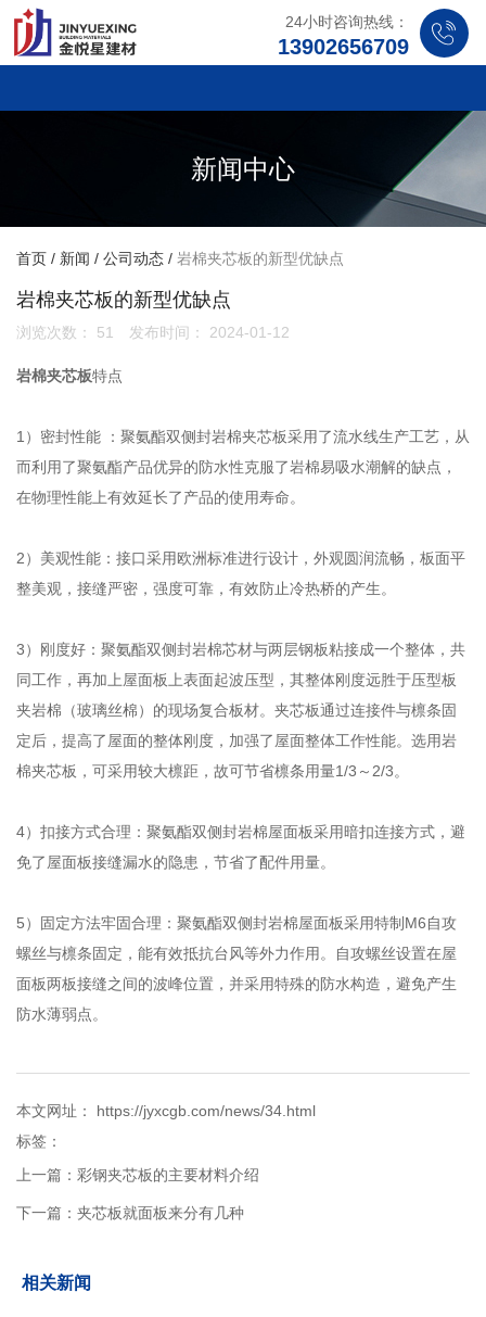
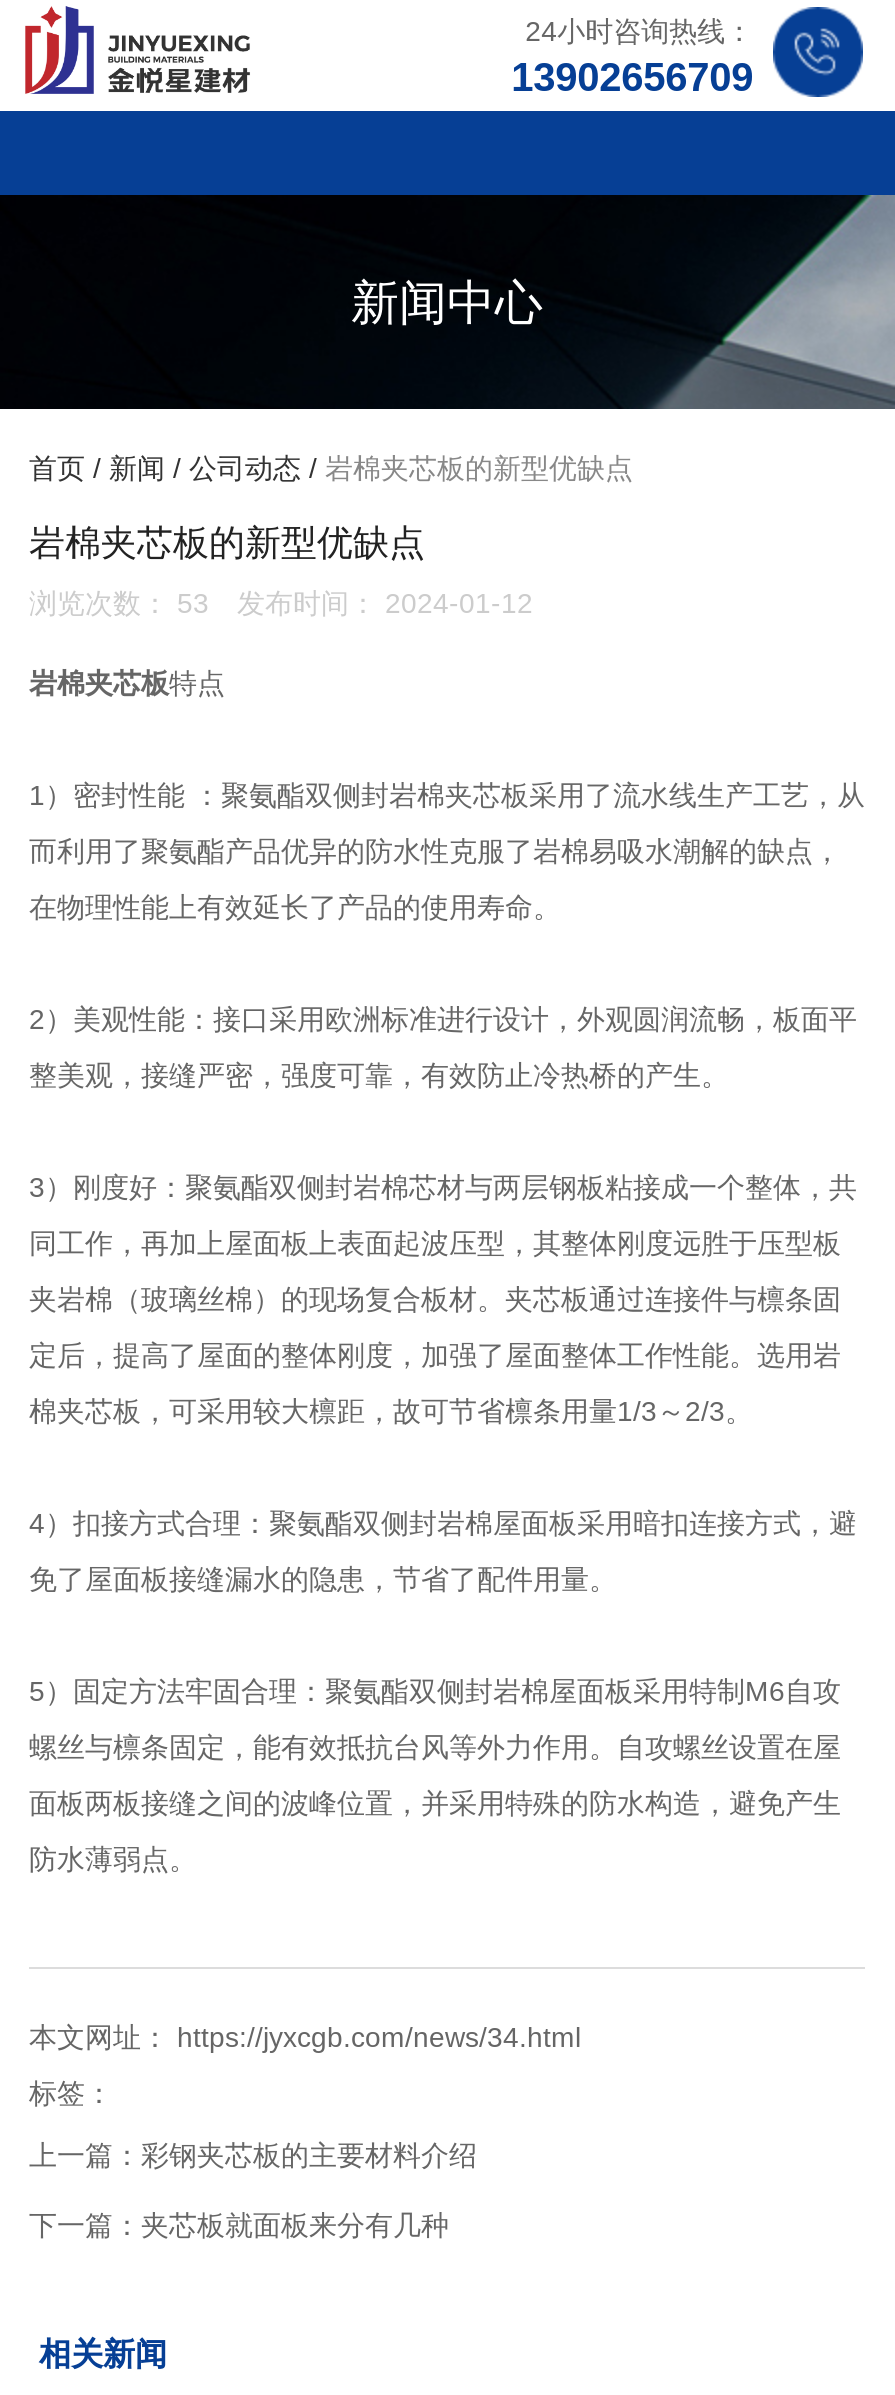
- 浏览次数：51 发布时间： 2024-01-12
+ 浏览次数：53 发布时间： 2024-01-12
